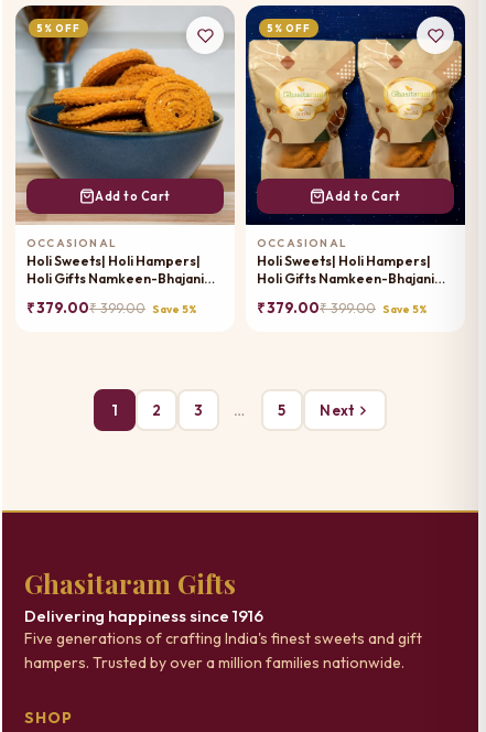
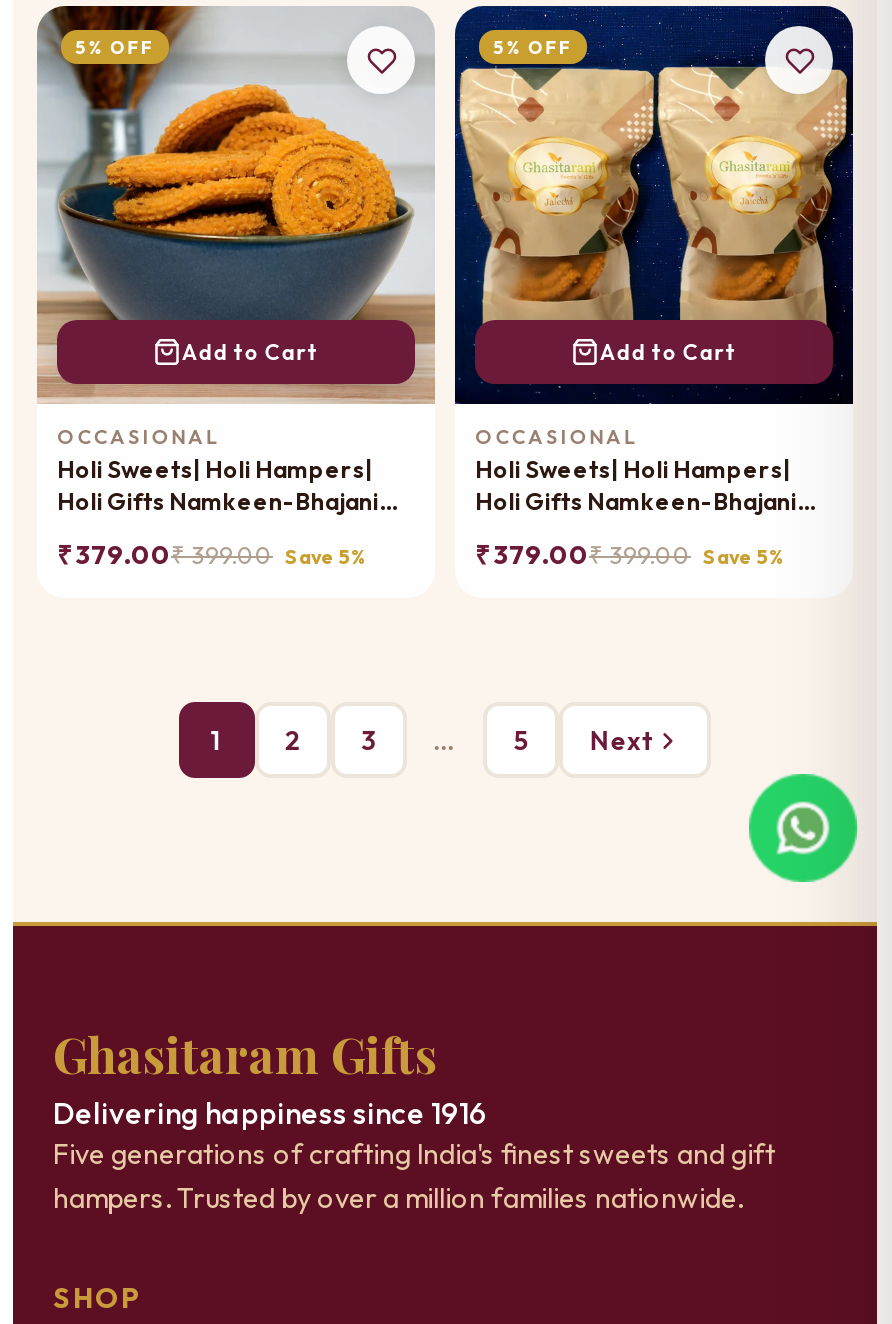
+ [image]
